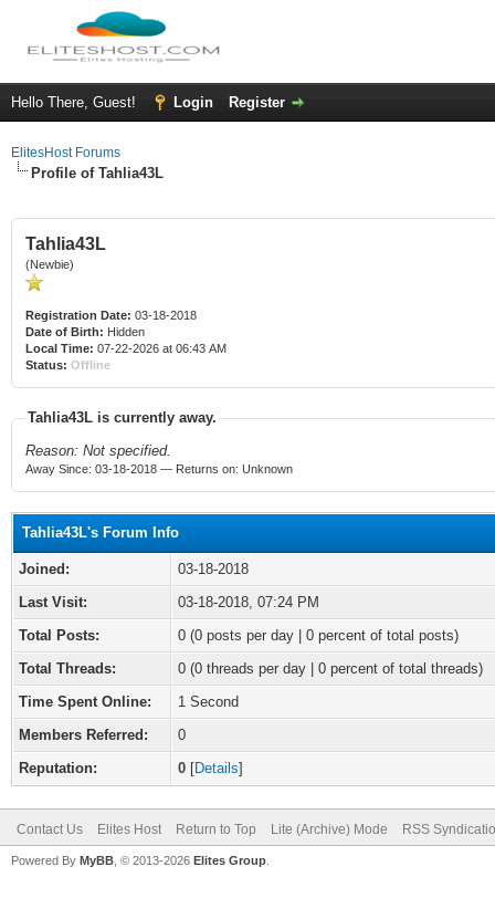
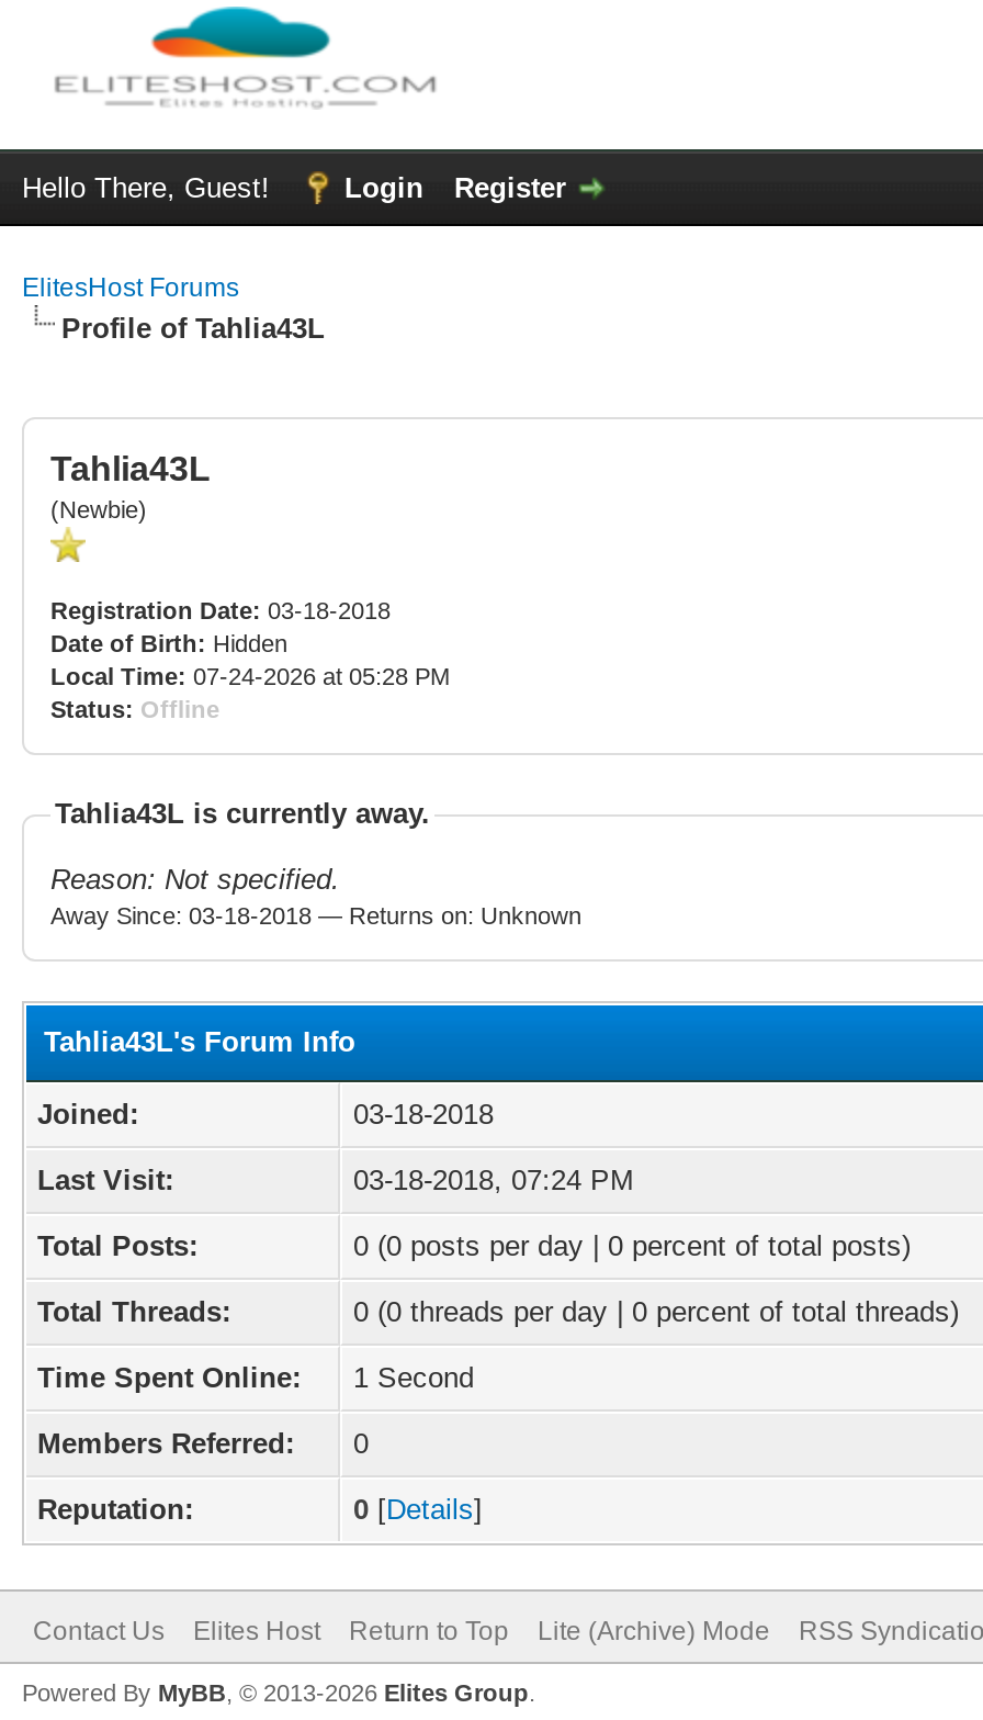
- Local Time: 07-22-2026 at 06:43 AM
+ Local Time: 07-24-2026 at 05:28 PM
